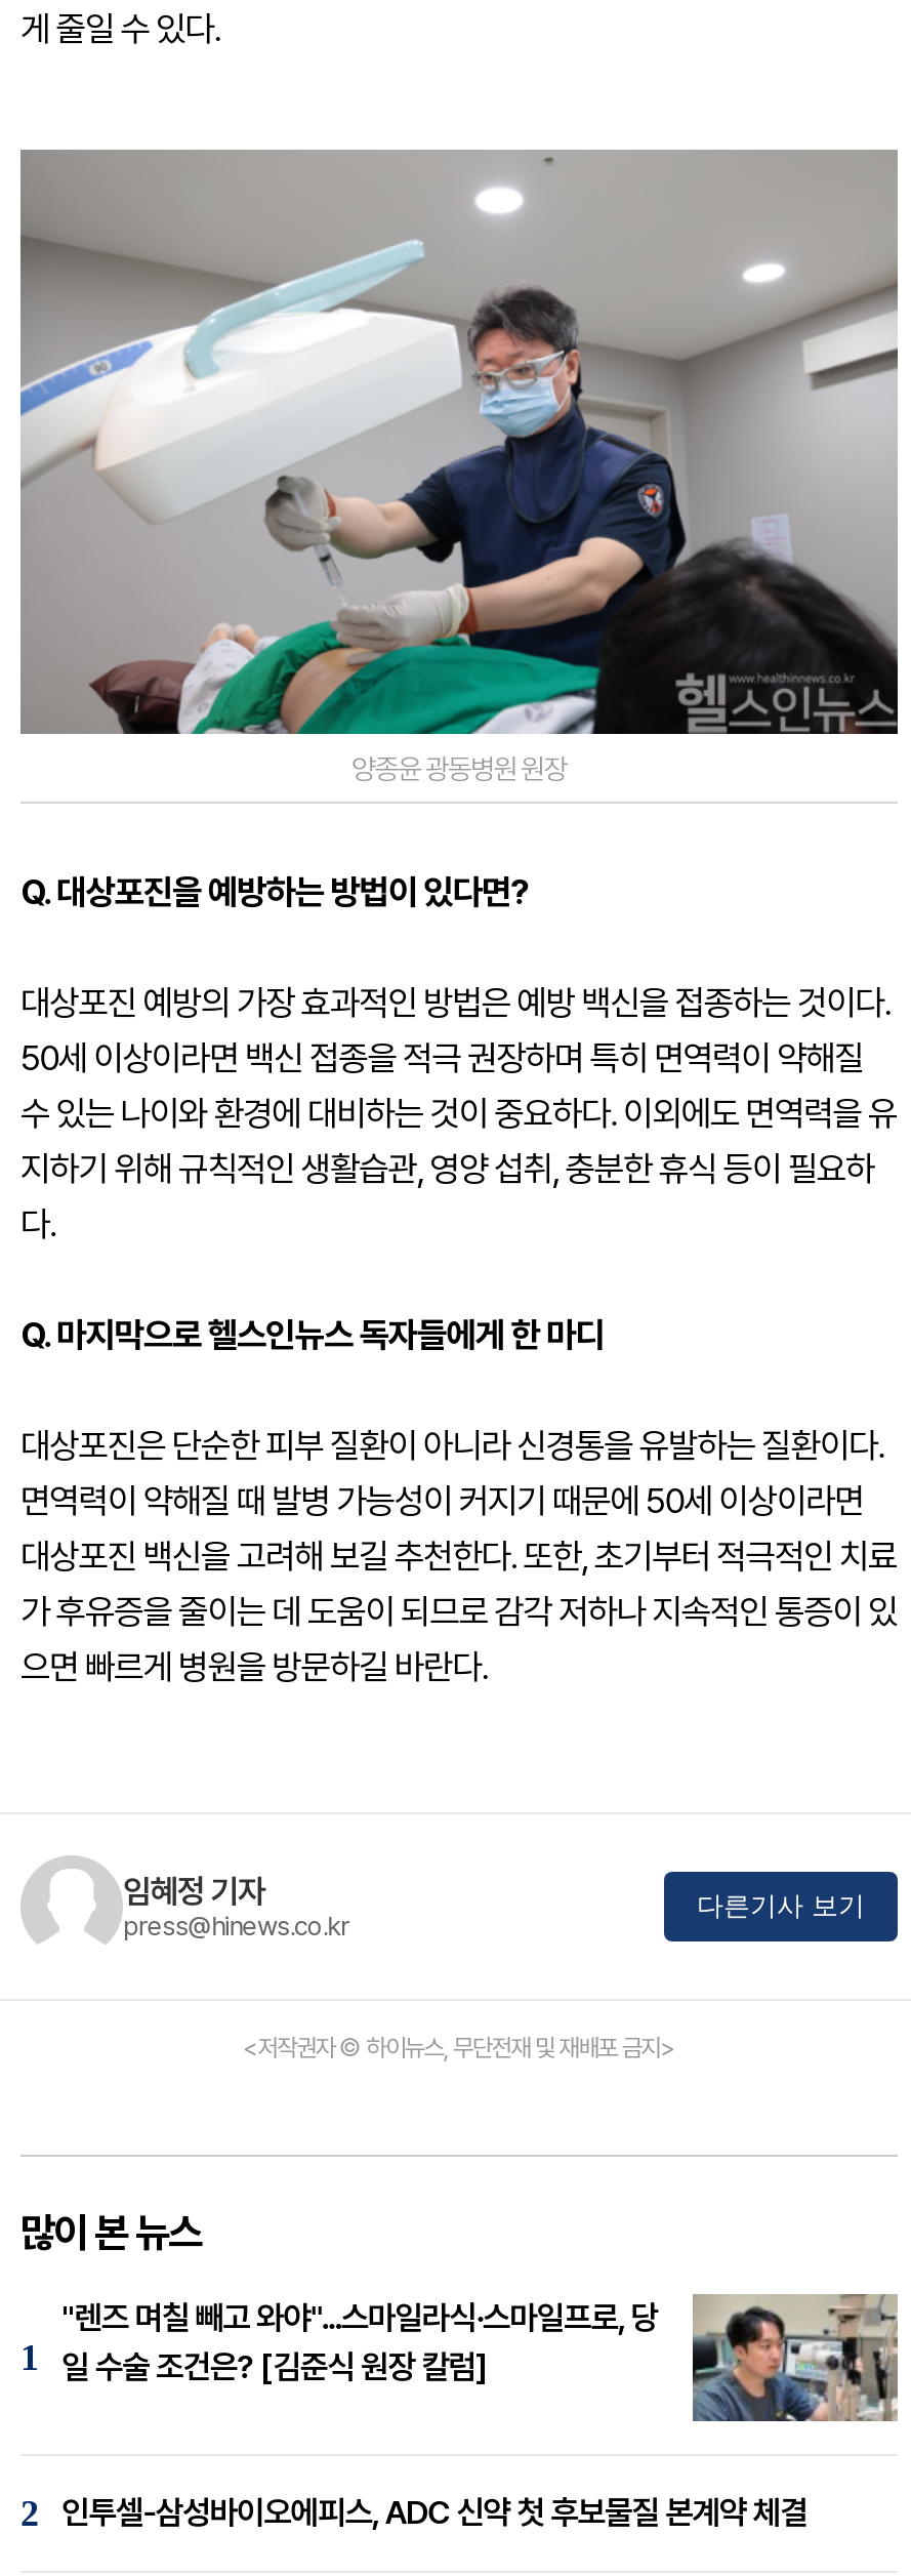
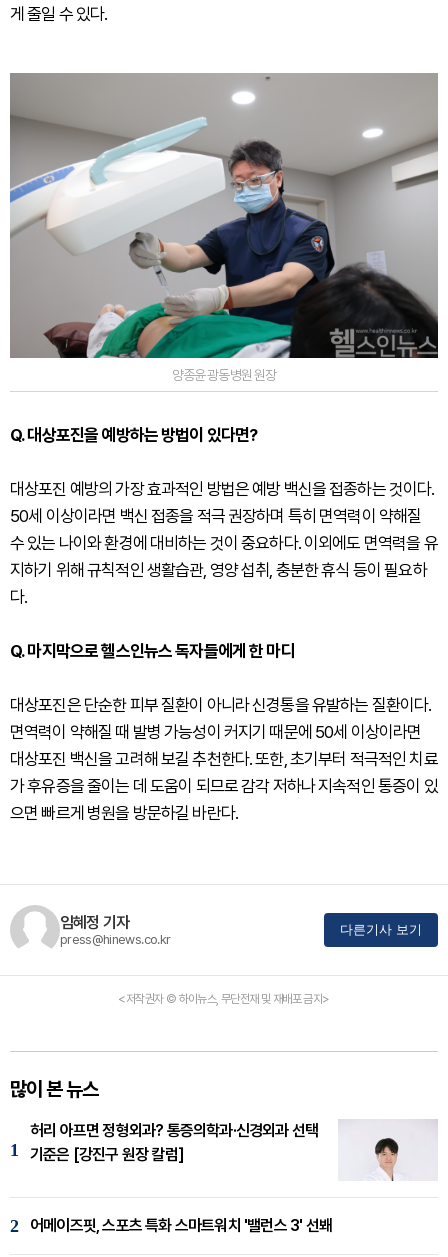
- [image]
- "렌즈 며칠 빼고 와야"...스마일라식·스마일프로, 당
- 일 수술 조건은? [김준식 원장 칼럼]
+ [image]
+ 허리 아프면 정형외과? 통증의학과·신경외과 선택
+ 기준은 [강진구 원장 칼럼]

- 인투셀-삼성바이오에피스, ADC 신약 첫 후보물질 본계약 체결
+ 어메이즈핏, 스포츠 특화 스마트워치 '밸런스 3' 선봬
